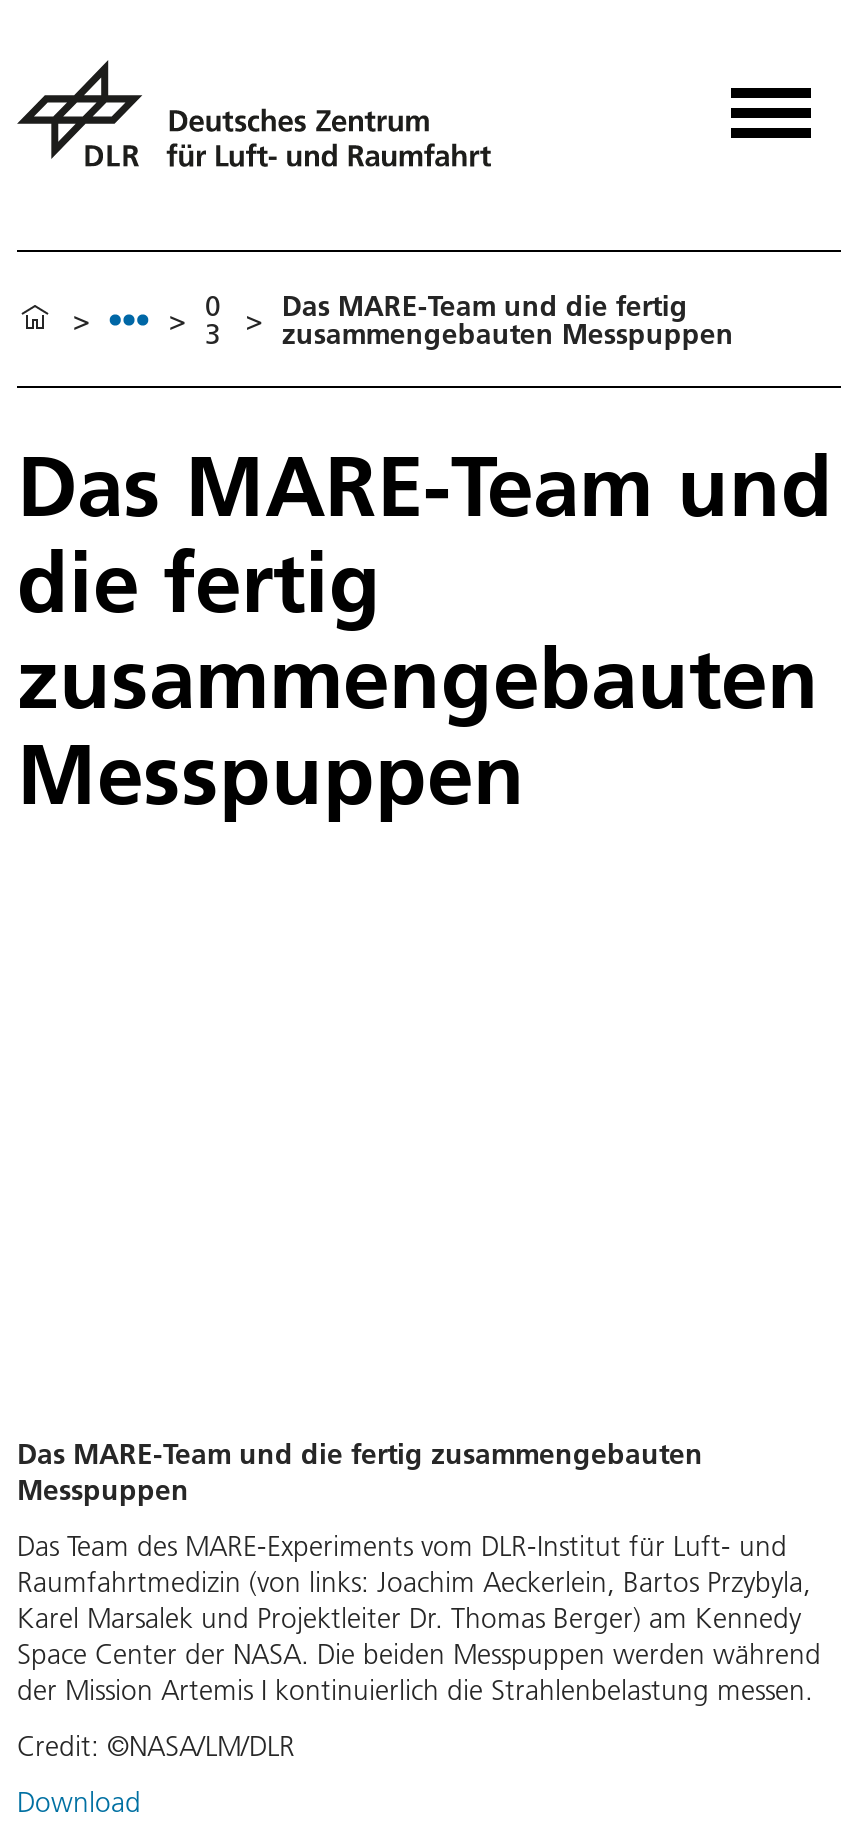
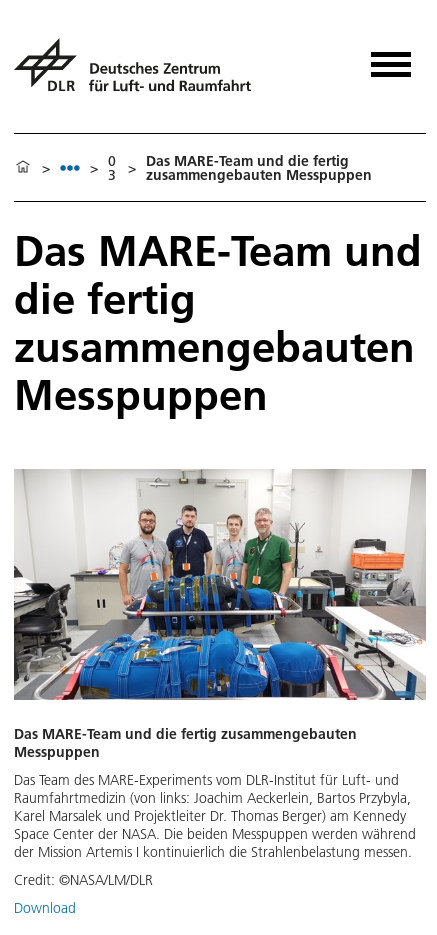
+ [image]
